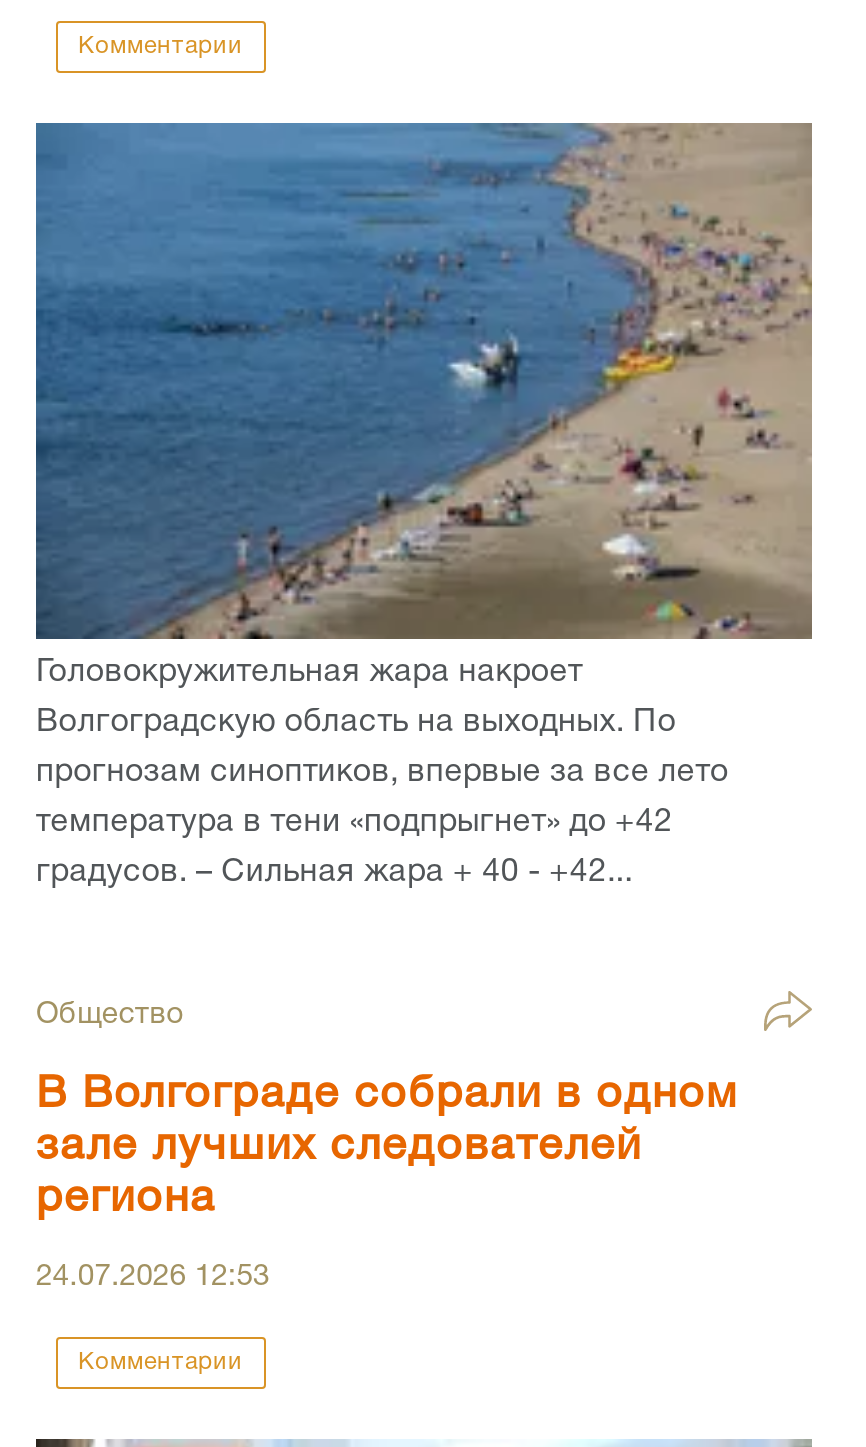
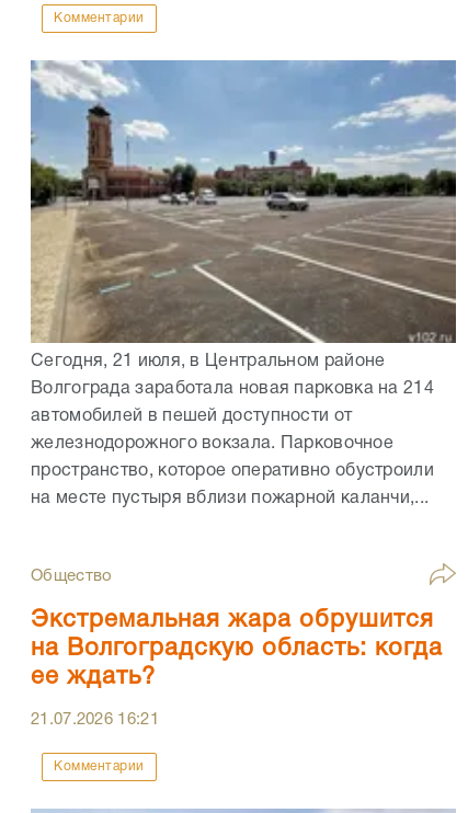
- [image]
- Головокружительная жара накроет
- Волгоградскую область на выходных. По
- прогнозам синоптиков, впервые за все лето
- температура в тени «подпрыгнет» до +42
- градусов. – Сильная жара + 40 - +42...
+ [image]
+ Сегодня, 21 июля, в Центральном районе
+ Волгограда заработала новая парковка на 214
+ автомобилей в пешей доступности от
+ железнодорожного вокзала. Парковочное
+ пространство, которое оперативно обустроили
+ на месте пустыря вблизи пожарной каланчи,...

- В Волгограде собрали в одном
- зале лучших следователей
- региона
+ Экстремальная жара обрушится
+ на Волгоградскую область: когда
+ ее ждать?

- 24.07.2026 12:53
+ 21.07.2026 16:21
